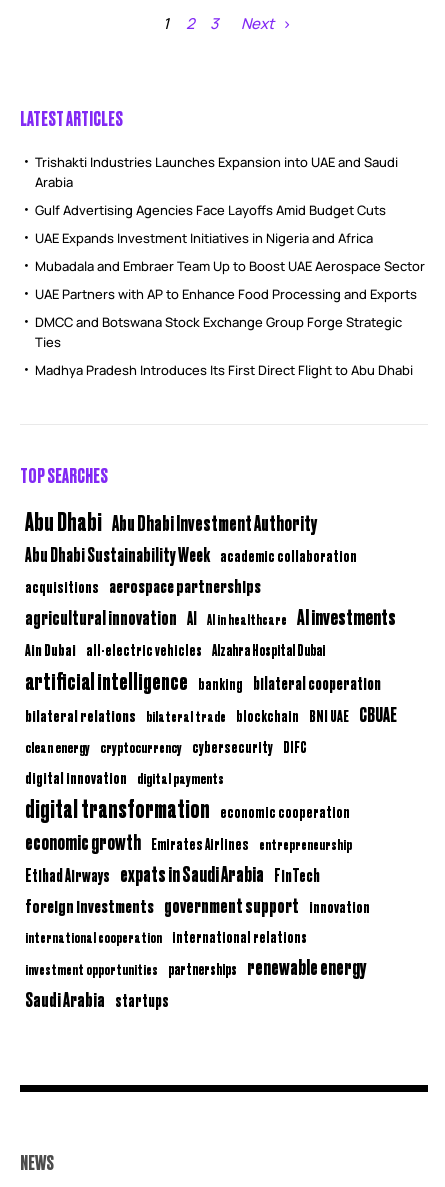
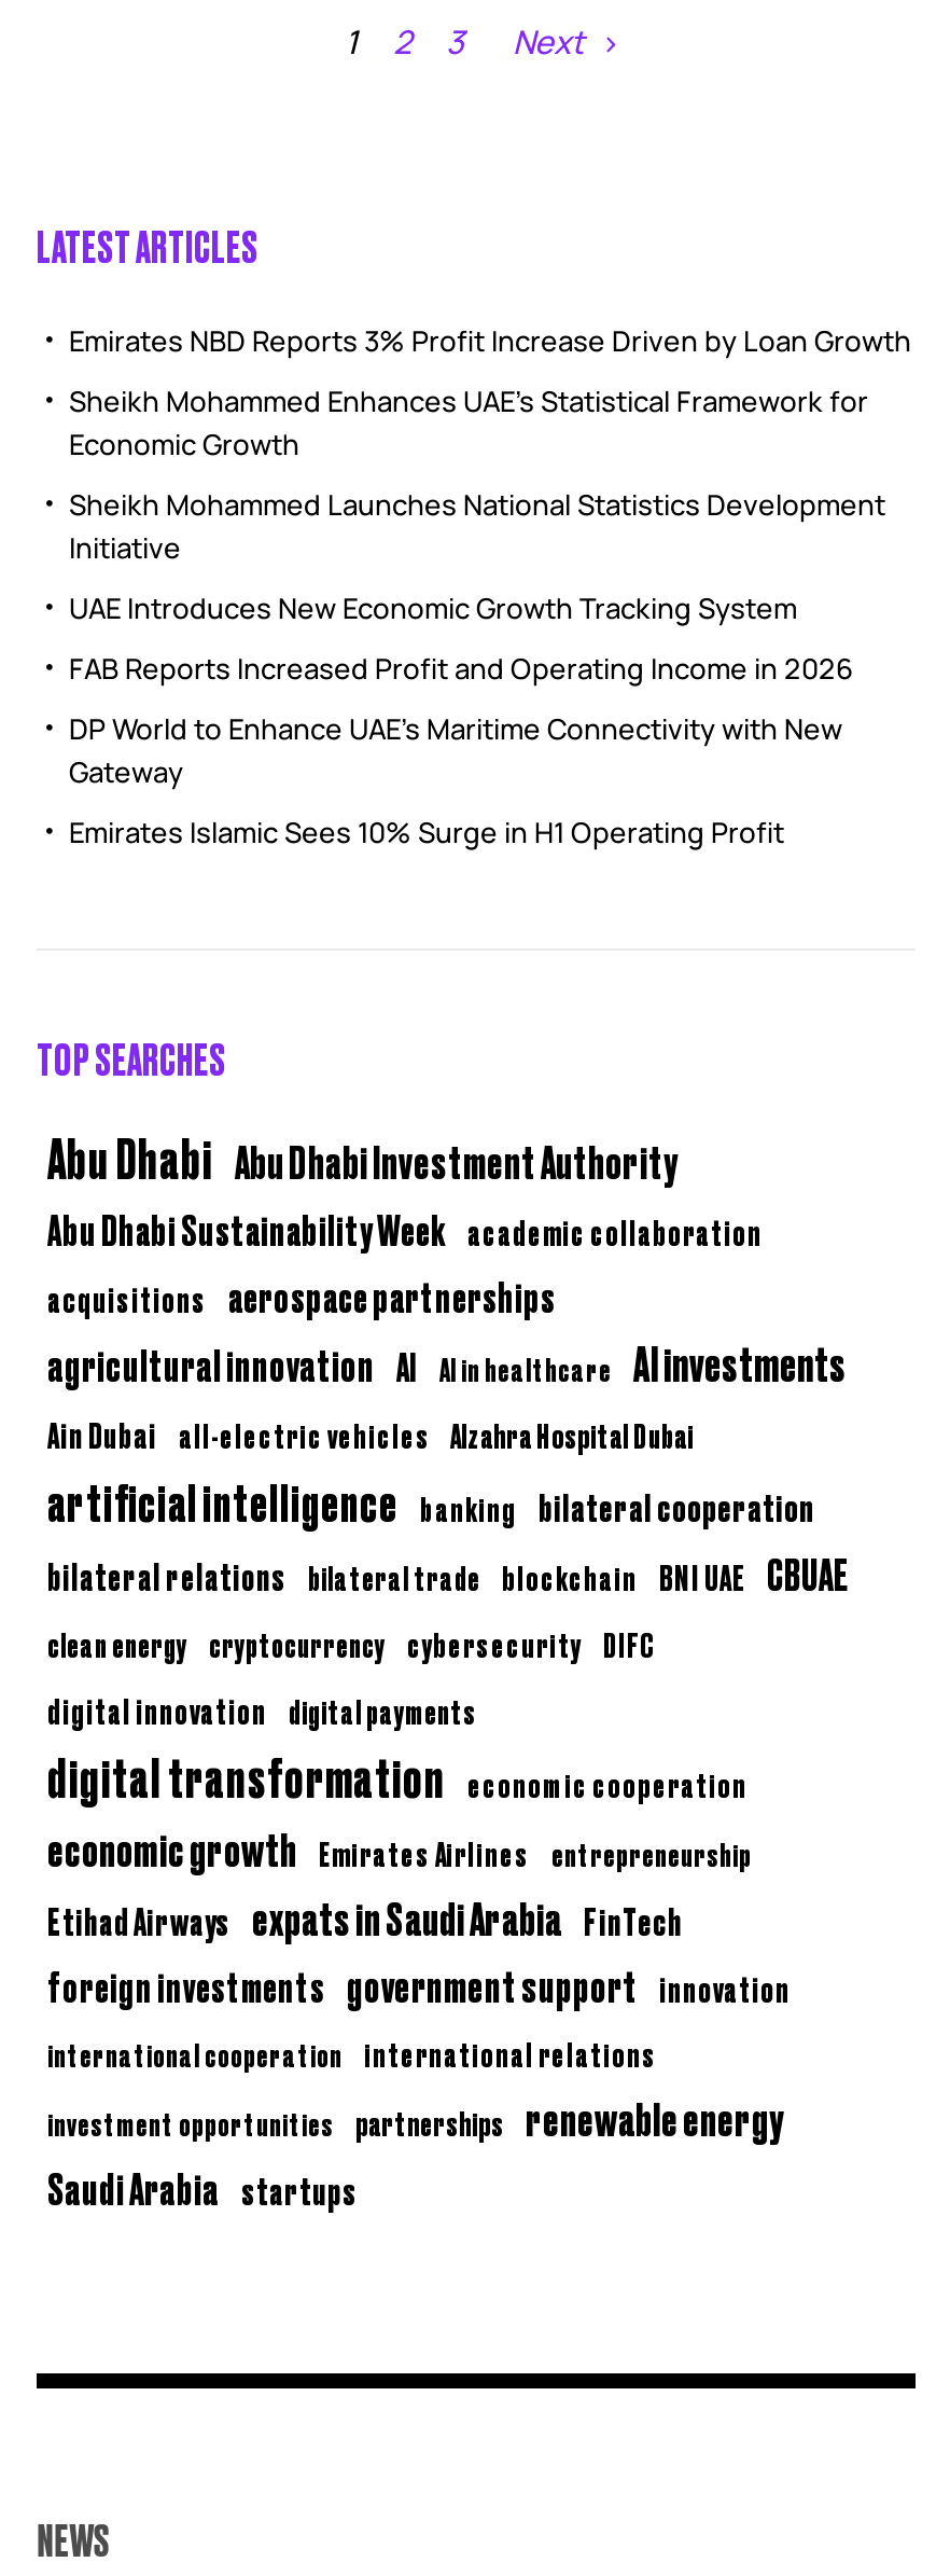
- Trishakti Industries Launches Expansion into UAE and Saudi
- Arabia
+ Emirates NBD Reports 3% Profit Increase Driven by Loan Growth

- Gulf Advertising Agencies Face Layoffs Amid Budget Cuts
+ Sheikh Mohammed Enhances UAE’s Statistical Framework for
+ Economic Growth

- UAE Expands Investment Initiatives in Nigeria and Africa
+ Sheikh Mohammed Launches National Statistics Development
+ Initiative

- Mubadala and Embraer Team Up to Boost UAE Aerospace Sector
+ UAE Introduces New Economic Growth Tracking System

- UAE Partners with AP to Enhance Food Processing and Exports
+ FAB Reports Increased Profit and Operating Income in 2026

- DMCC and Botswana Stock Exchange Group Forge Strategic
- Ties
+ DP World to Enhance UAE’s Maritime Connectivity with New
+ Gateway

- Madhya Pradesh Introduces Its First Direct Flight to Abu Dhabi
+ Emirates Islamic Sees 10% Surge in H1 Operating Profit
